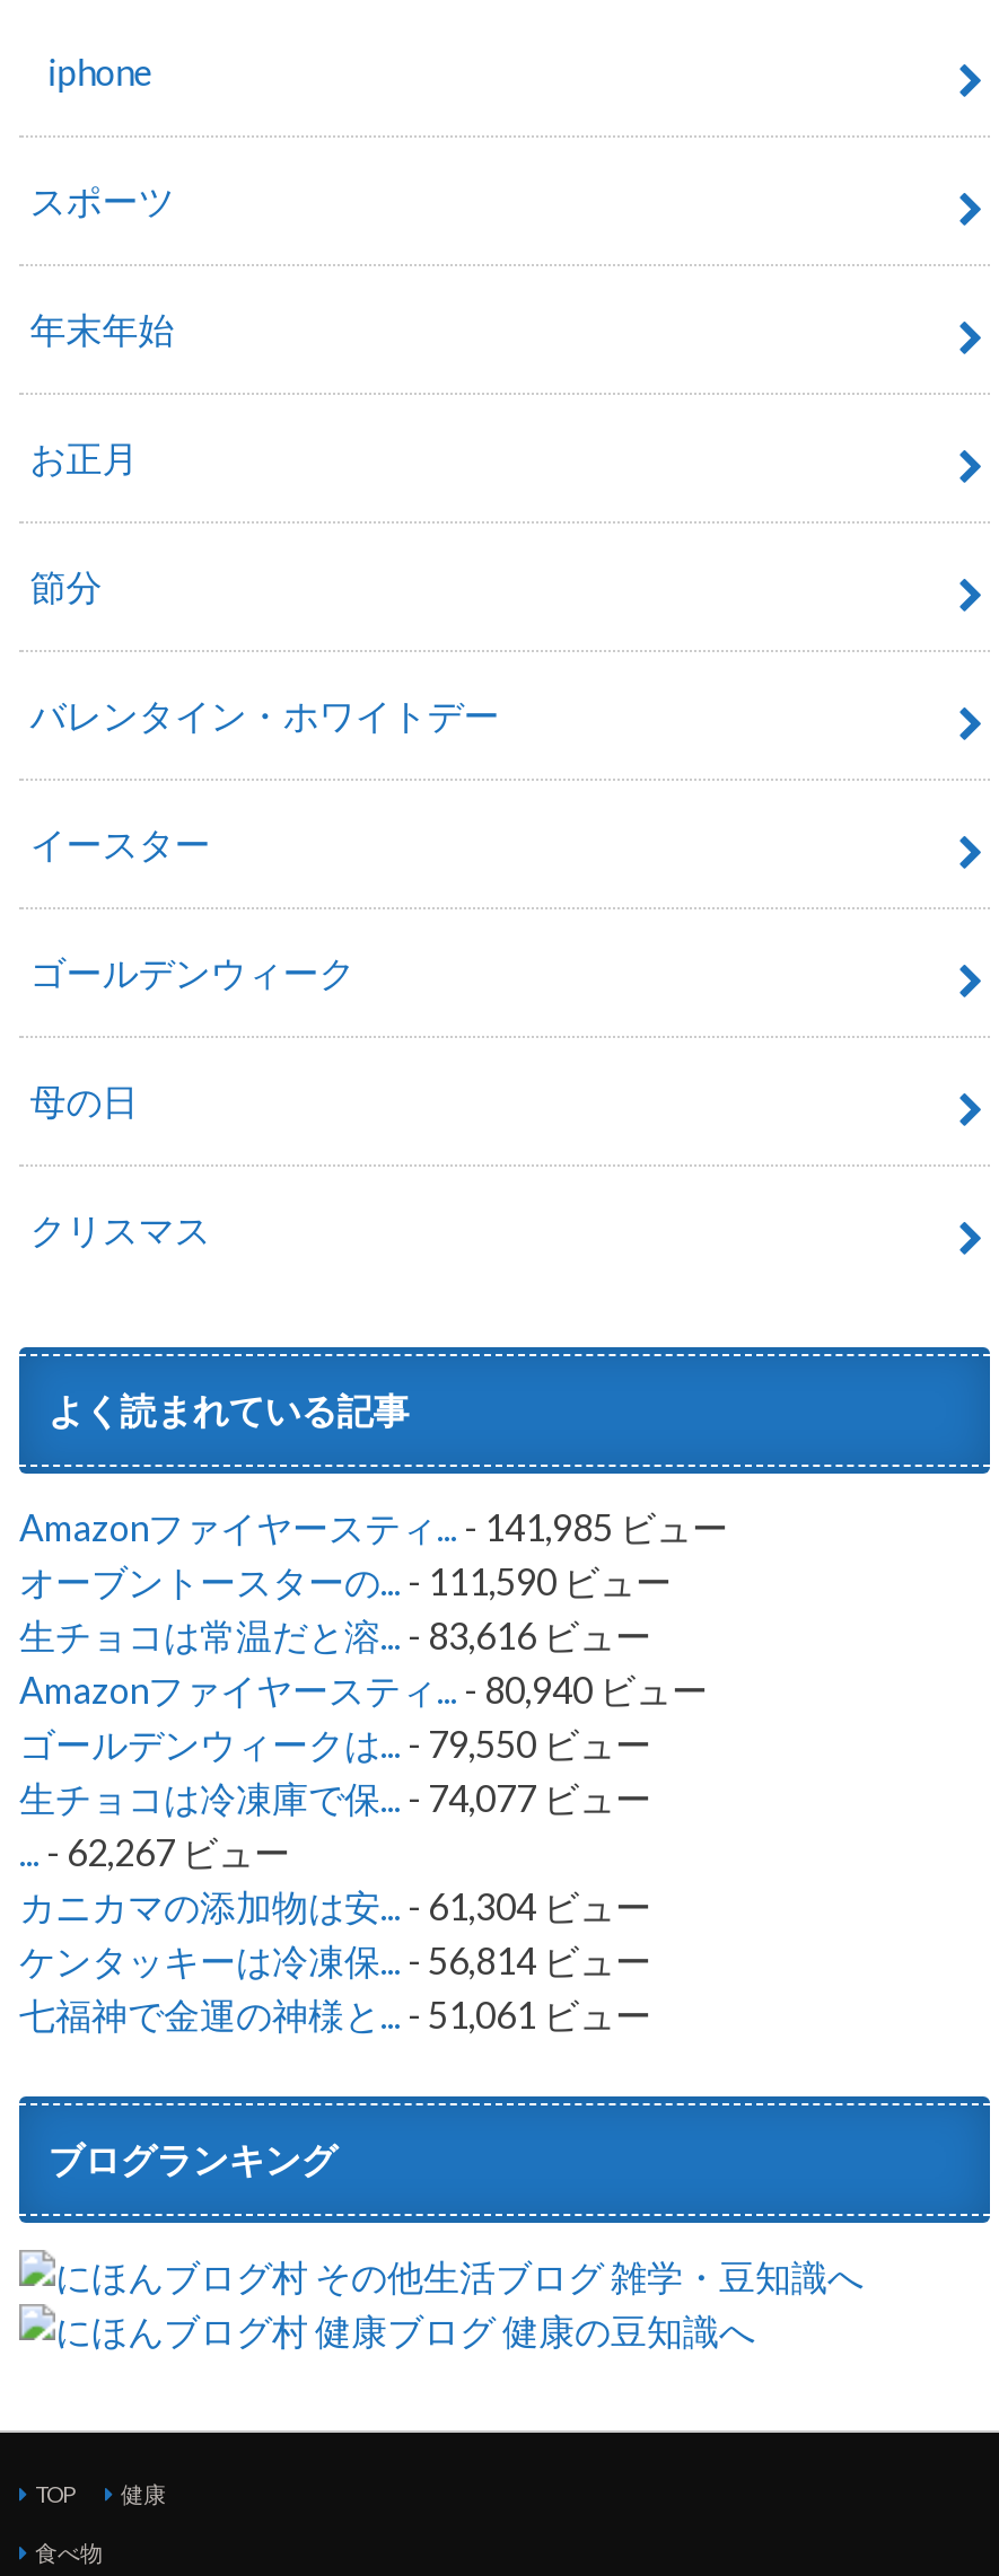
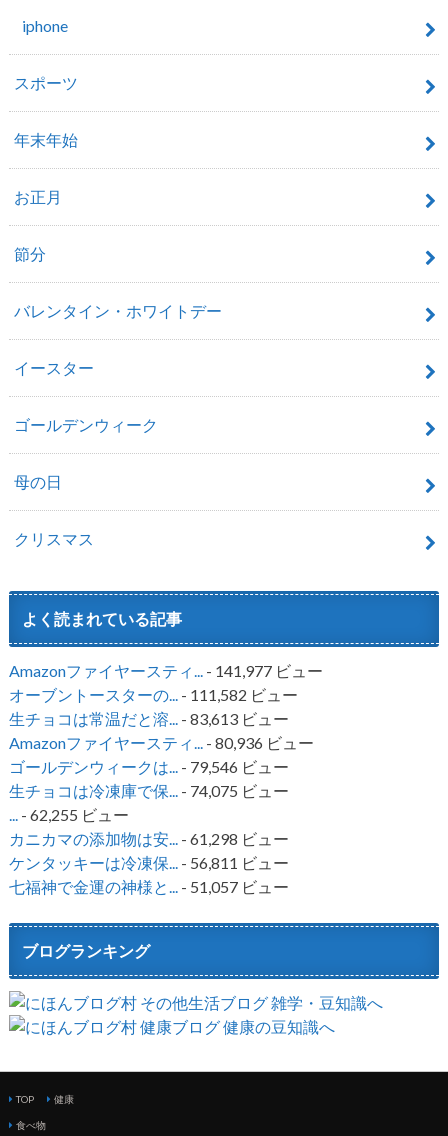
- Amazonファイヤースティ... - 141,985 ビュー
+ Amazonファイヤースティ... - 141,977 ビュー

- オーブントースターの... - 111,590 ビュー
+ オーブントースターの... - 111,582 ビュー

- 生チョコは常温だと溶... - 83,616 ビュー
+ 生チョコは常温だと溶... - 83,613 ビュー

- Amazonファイヤースティ... - 80,940 ビュー
+ Amazonファイヤースティ... - 80,936 ビュー

- ゴールデンウィークは... - 79,550 ビュー
+ ゴールデンウィークは... - 79,546 ビュー

- 生チョコは冷凍庫で保... - 74,077 ビュー
+ 生チョコは冷凍庫で保... - 74,075 ビュー

- ... - 62,267 ビュー
+ ... - 62,255 ビュー

- カニカマの添加物は安... - 61,304 ビュー
+ カニカマの添加物は安... - 61,298 ビュー

- ケンタッキーは冷凍保... - 56,814 ビュー
+ ケンタッキーは冷凍保... - 56,811 ビュー

- 七福神で金運の神様と... - 51,061 ビュー
+ 七福神で金運の神様と... - 51,057 ビュー
